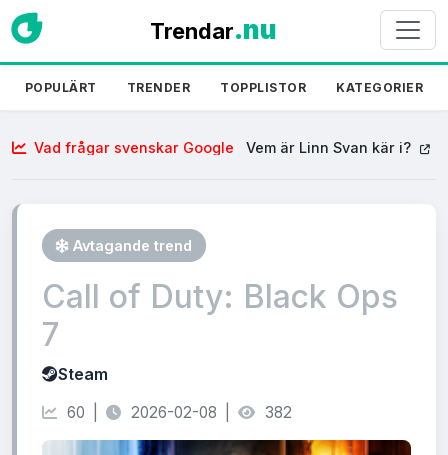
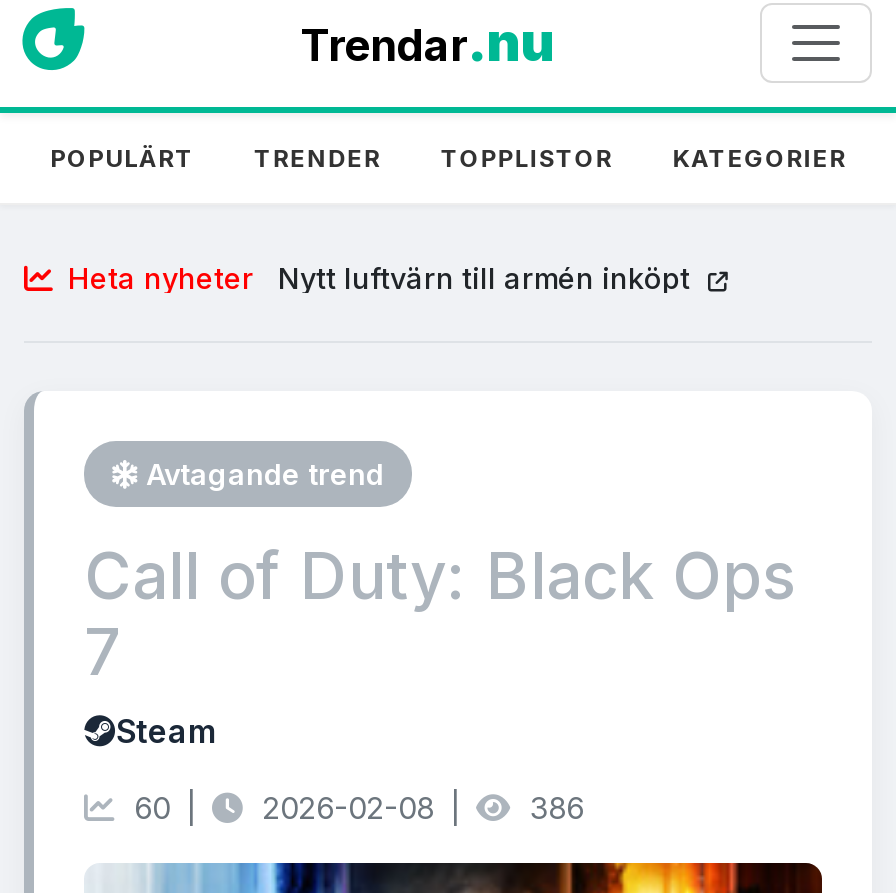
- Vad frågar svenskar Google
- Vem är Linn Svan kär i?
+ Heta nyheter
+ Nytt luftvärn till armén inköpt

- 382
+ 386
